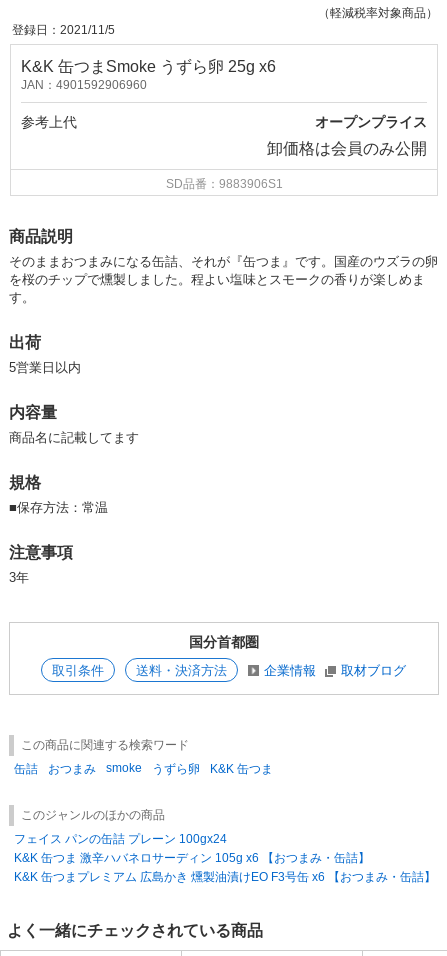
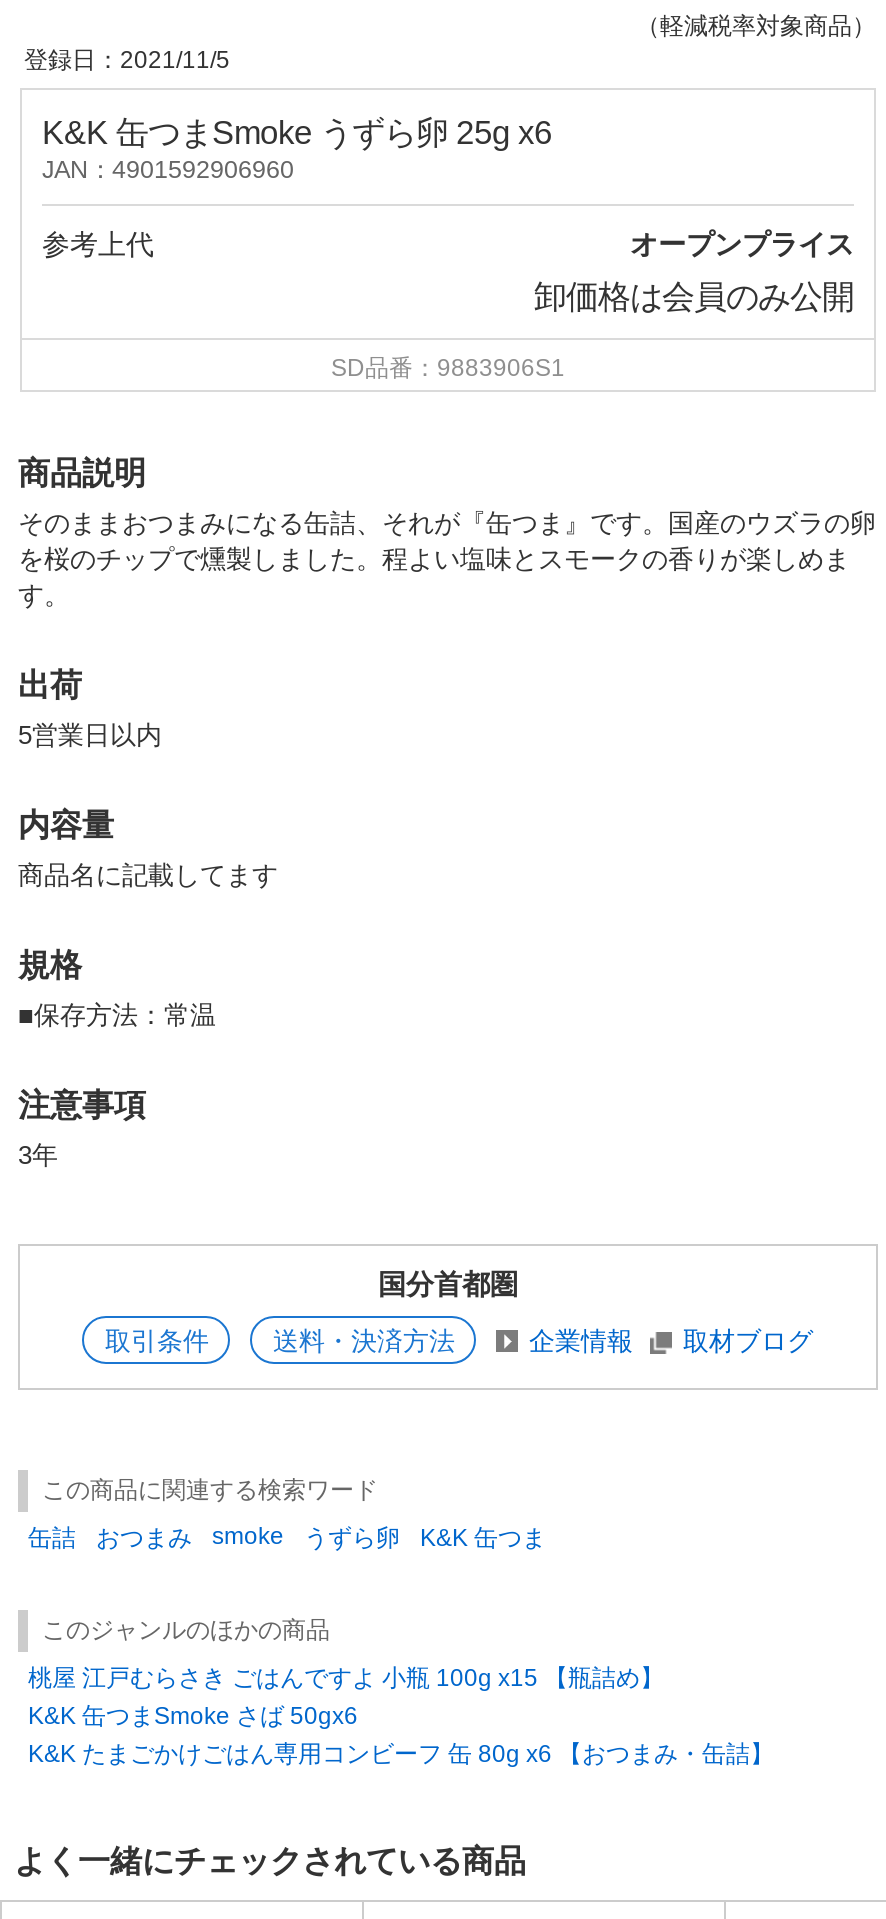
- フェイス パンの缶詰 プレーン 100gx24
- K&K 缶つま 激辛ハバネロサーディン 105g x6 【おつまみ・缶詰】
- K&K 缶つまプレミアム 広島かき 燻製油漬けEO F3号缶 x6 【おつまみ・缶詰】
+ 桃屋 江戸むらさき ごはんですよ 小瓶 100g x15 【瓶詰め】
+ K&K 缶つまSmoke さば 50gx6
+ K&K たまごかけごはん専用コンビーフ 缶 80g x6 【おつまみ・缶詰】
